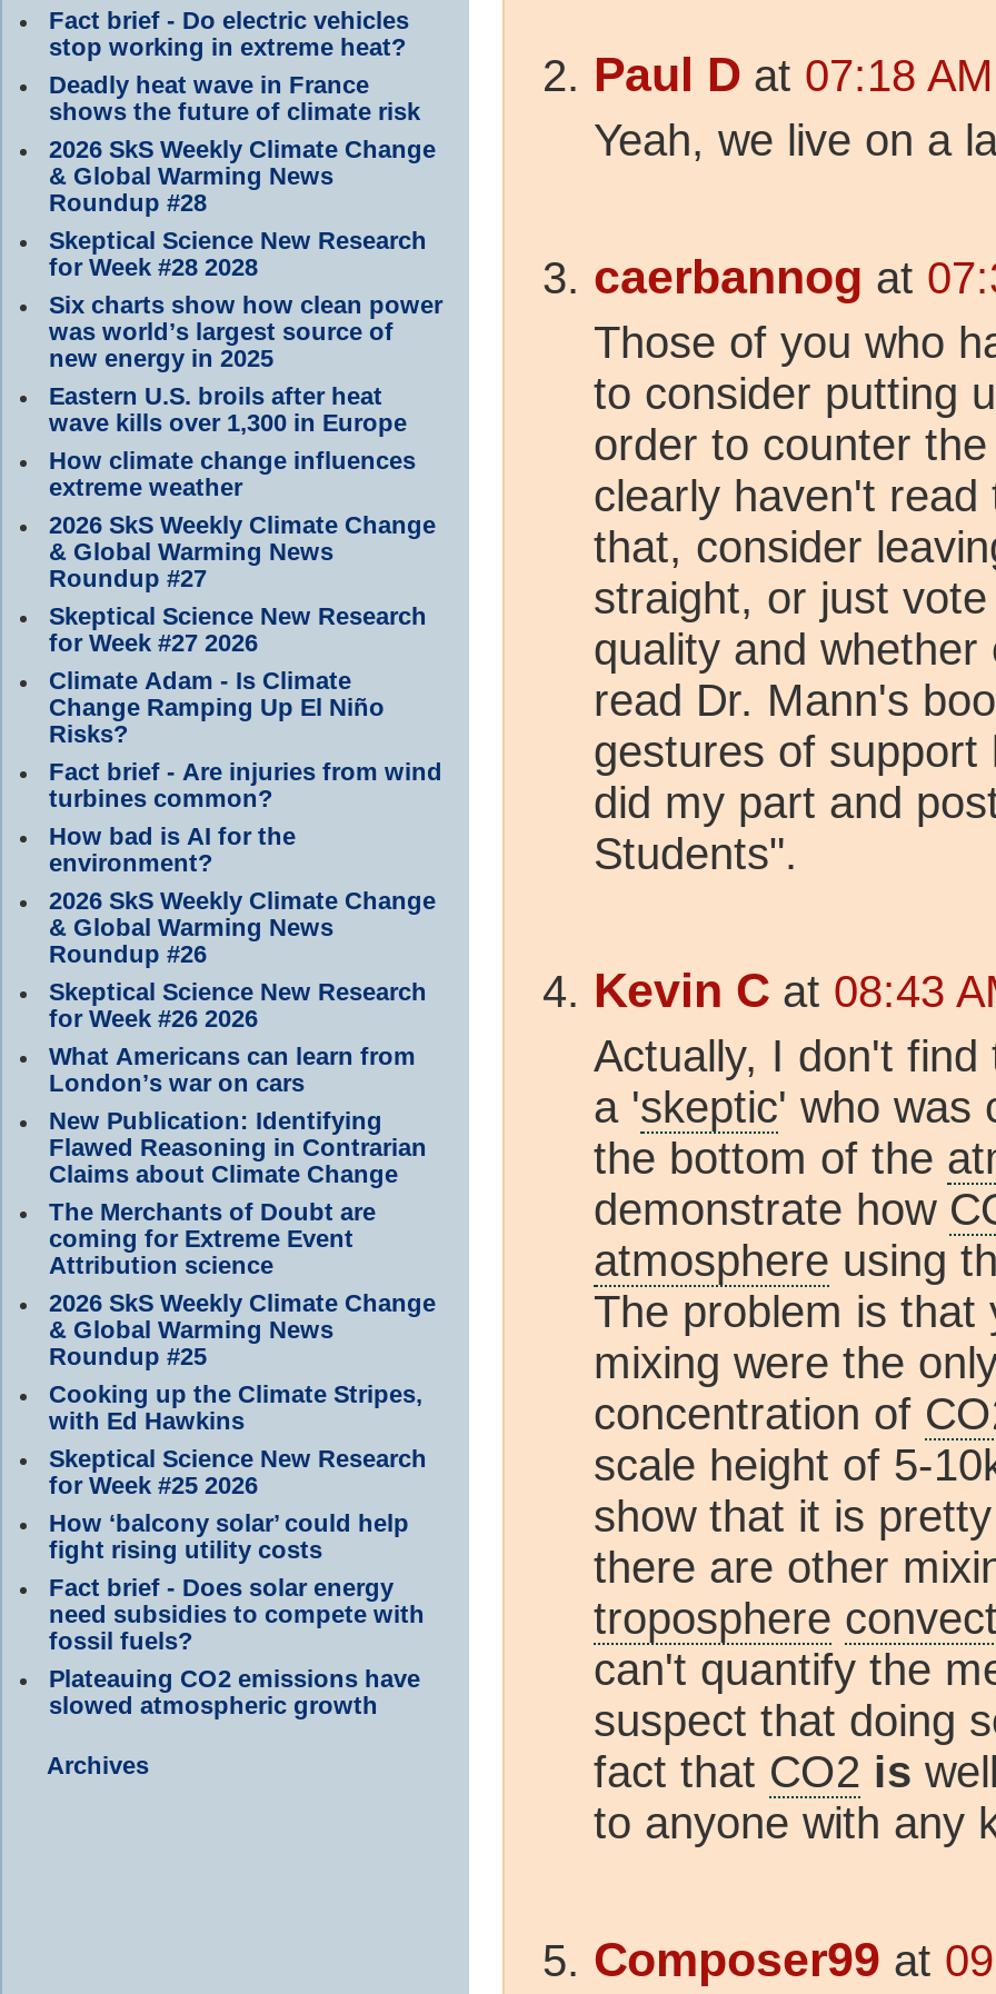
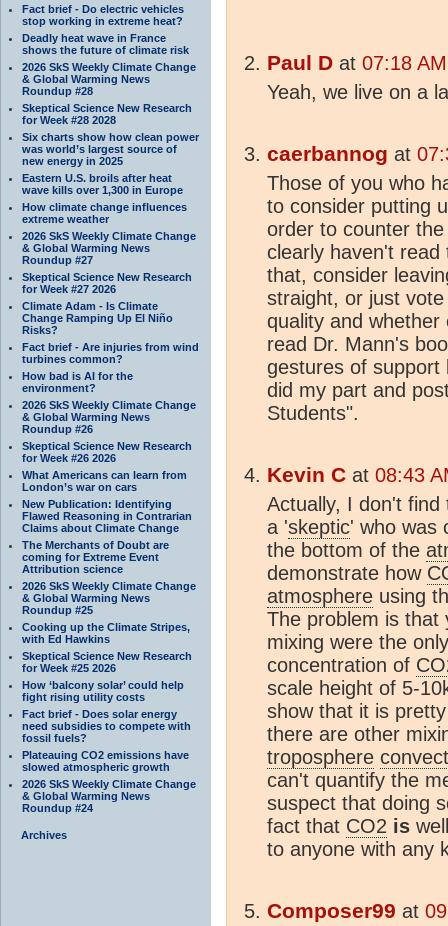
+ 2026 SkS Weekly Climate Change
+ & Global Warming News
+ Roundup #24
